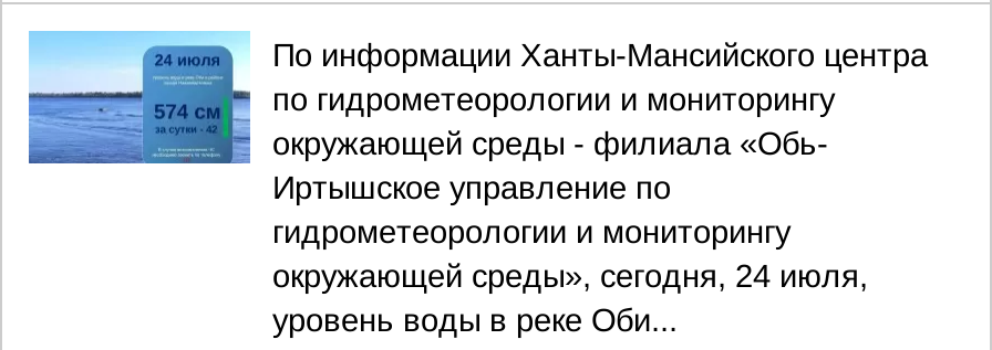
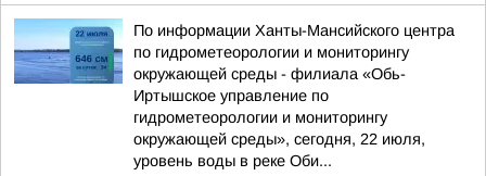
- окружающей среды», сегодня, 24 июля,
+ окружающей среды», сегодня, 22 июля,
